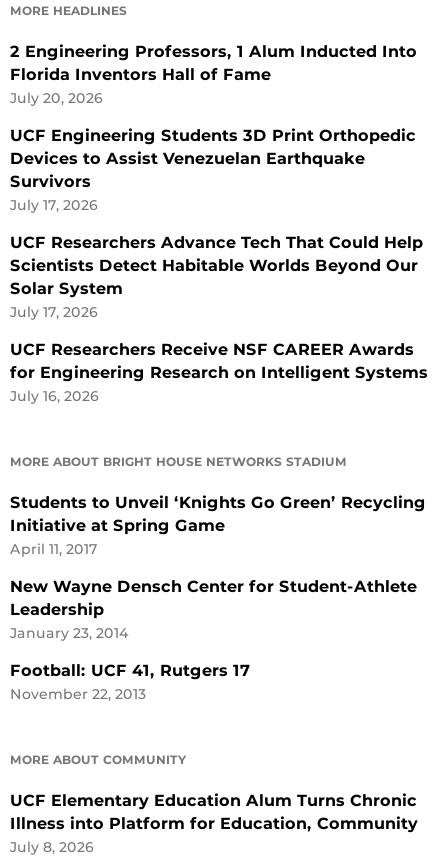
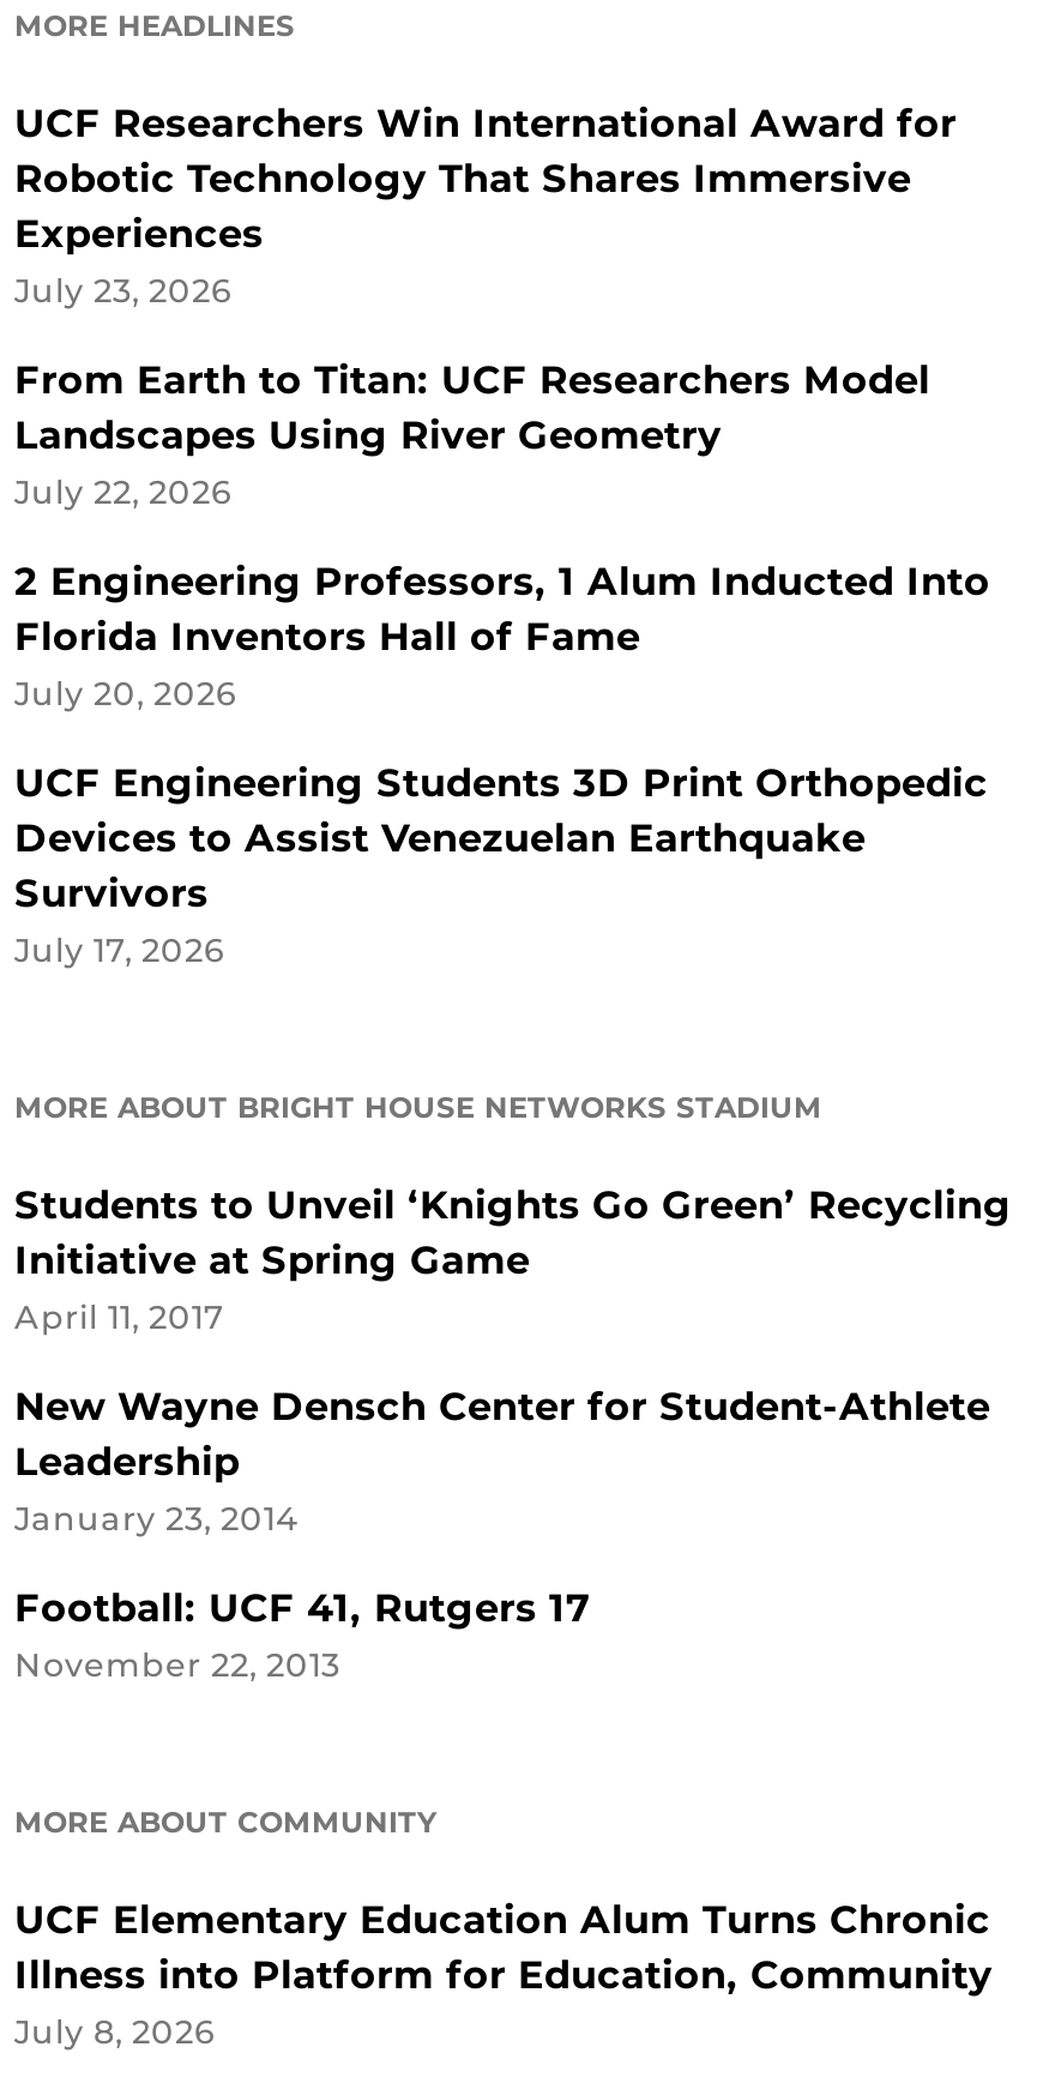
+ UCF Researchers Win International Award for
+ Robotic Technology That Shares Immersive
+ Experiences
+ July 23, 2026
+ From Earth to Titan: UCF Researchers Model
+ Landscapes Using River Geometry
+ July 22, 2026

moved down: 2 Engineering Professors, 1 Alum Inducted Into | Florida Inventors Hall of Fame | July 20, 2026 | UCF Engineering Students 3D Print Orthopedic | Devices to Assist Venezuelan Earthquake | Survivors | July 17, 2026

- UCF Researchers Advance Tech That Could Help
- Scientists Detect Habitable Worlds Beyond Our
- Solar System
- July 17, 2026
- UCF Researchers Receive NSF CAREER Awards
- for Engineering Research on Intelligent Systems
- July 16, 2026
